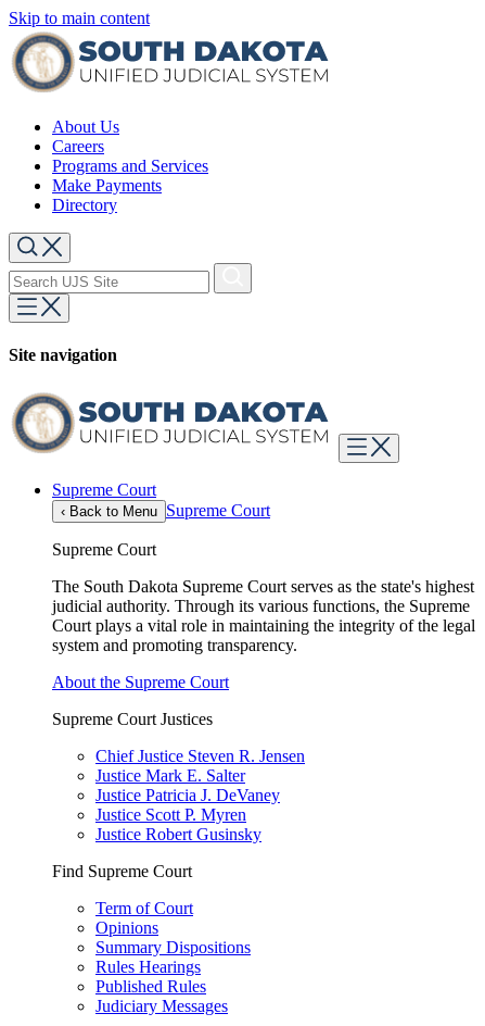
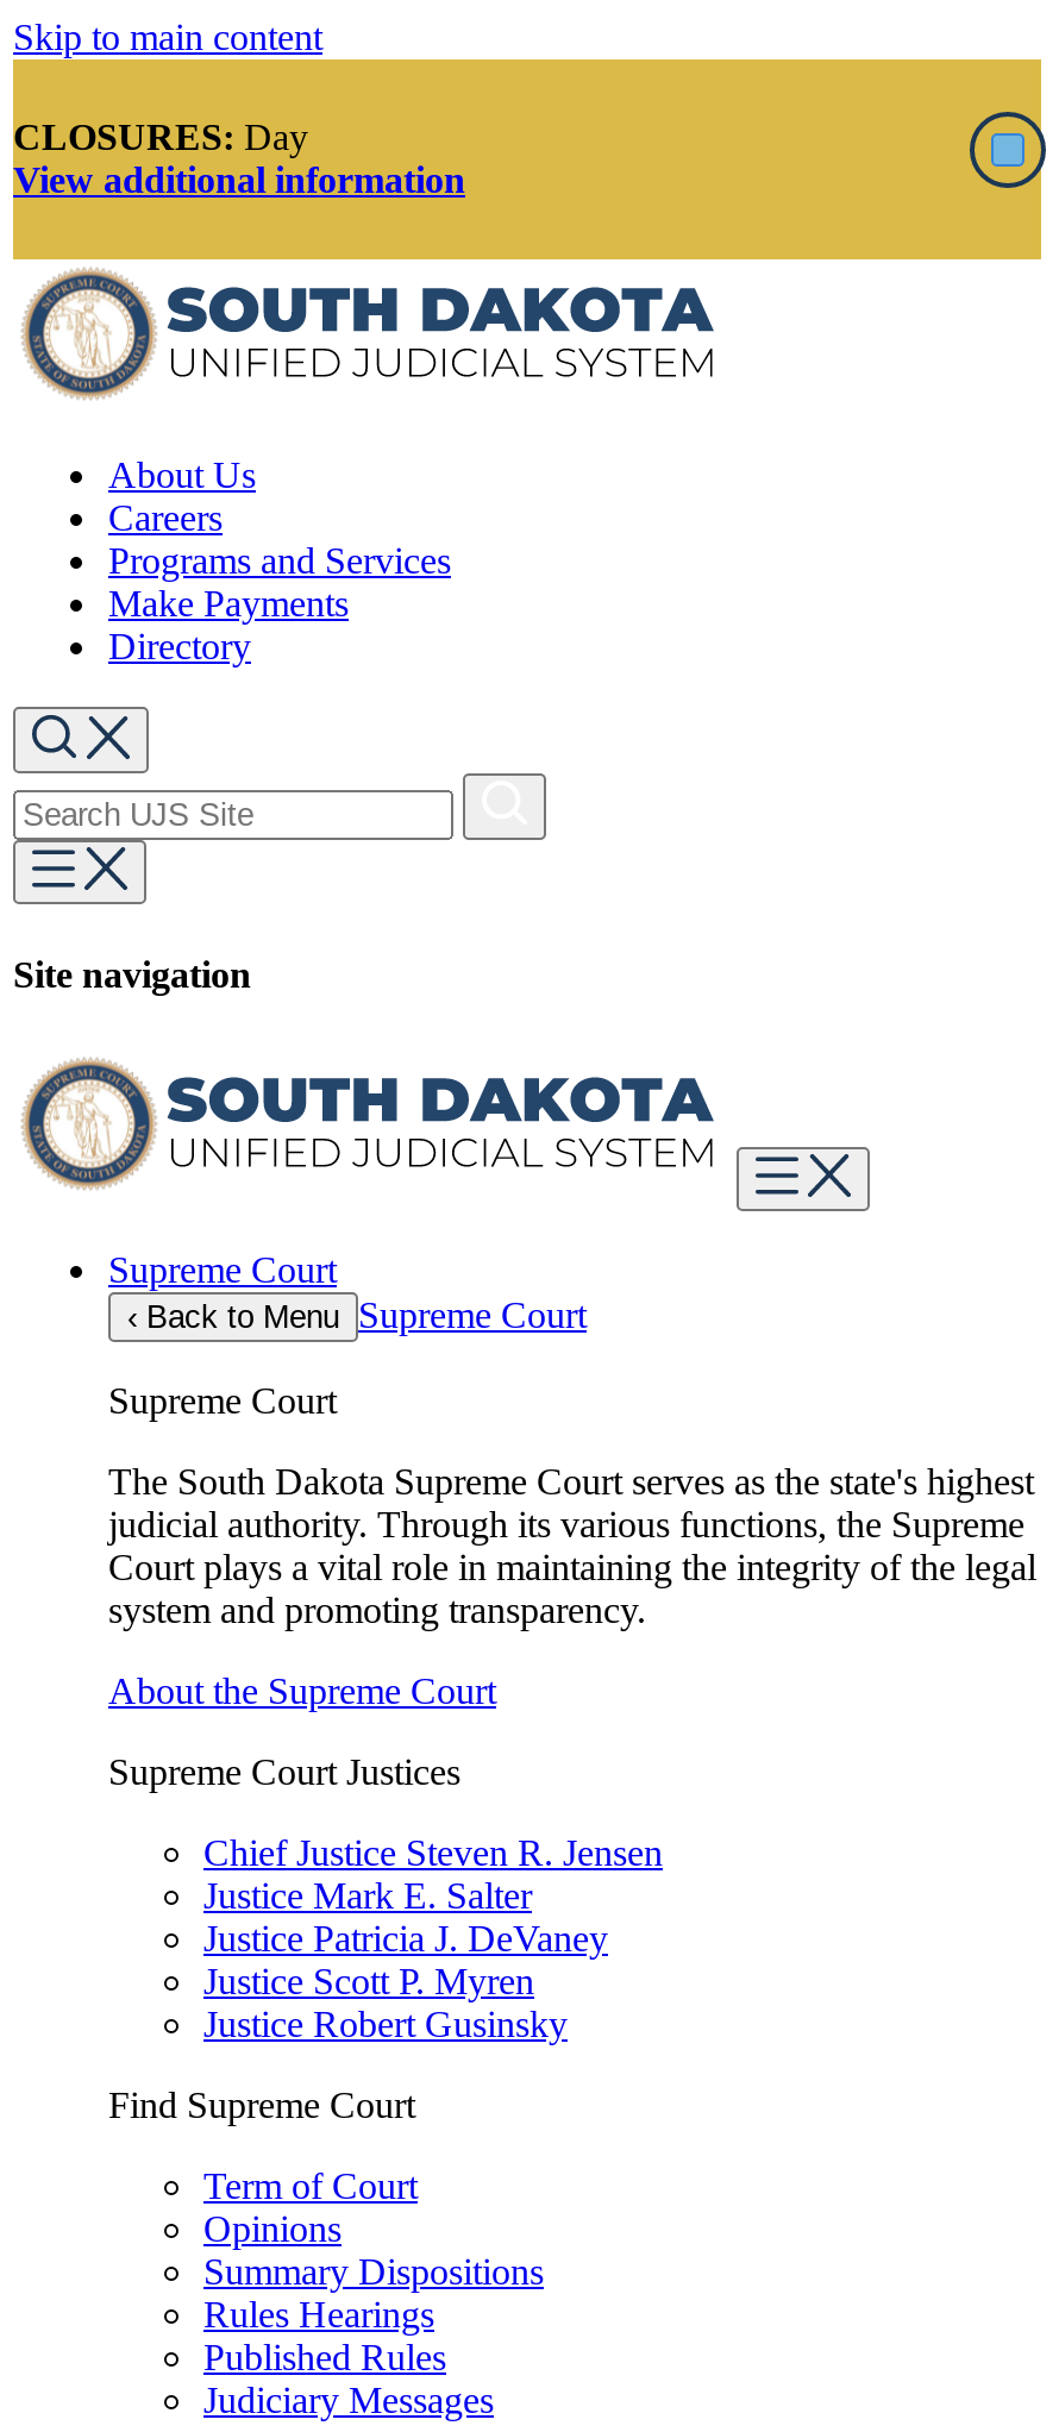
+ [image]
+ CLOSURES: Day
+ View additional information
